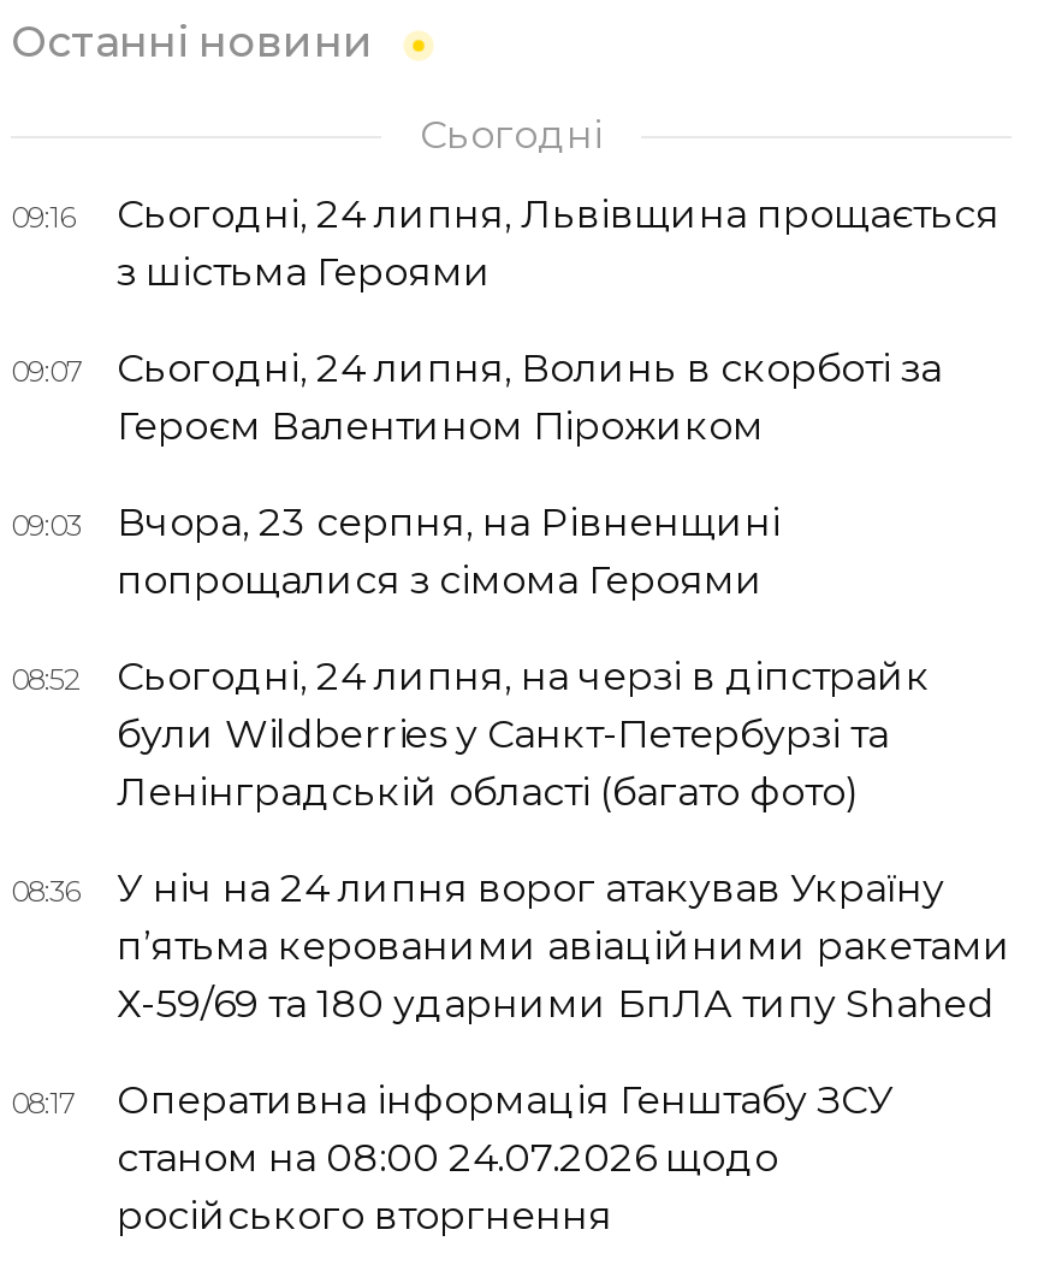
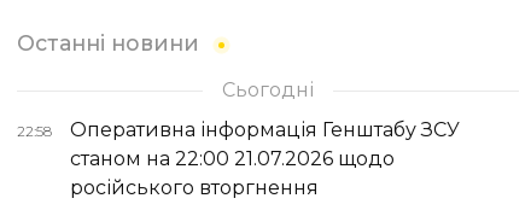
- 09:16
- Сьогодні, 24 липня, Львівщина прощається
- з шістьма Героями
- 09:07
- Сьогодні, 24 липня, Волинь в скорботі за
- Героєм Валентином Пірожиком
- 09:03
- Вчора, 23 серпня, на Рівненщині
- попрощалися з сімома Героями
- 08:52
- Сьогодні, 24 липня, на черзі в діпстрайк
- були Wildberries у Санкт-Петербурзі та
- Ленінградській області (багато фото)
- 08:36
- У ніч на 24 липня ворог атакував Україну
- п’ятьма керованими авіаційними ракетами
- Х-59/69 та 180 ударними БпЛА типу Shahed
- 08:17
+ 22:58

- станом на 08:00 24.07.2026 щодо
+ станом на 22:00 21.07.2026 щодо
